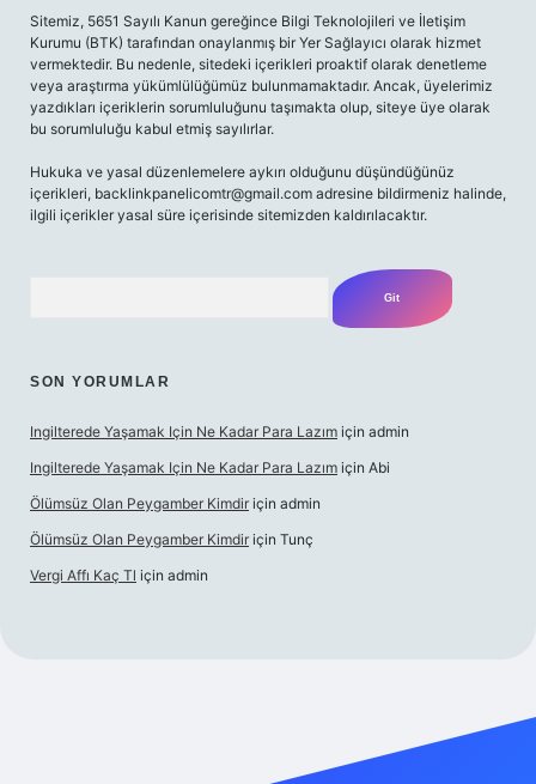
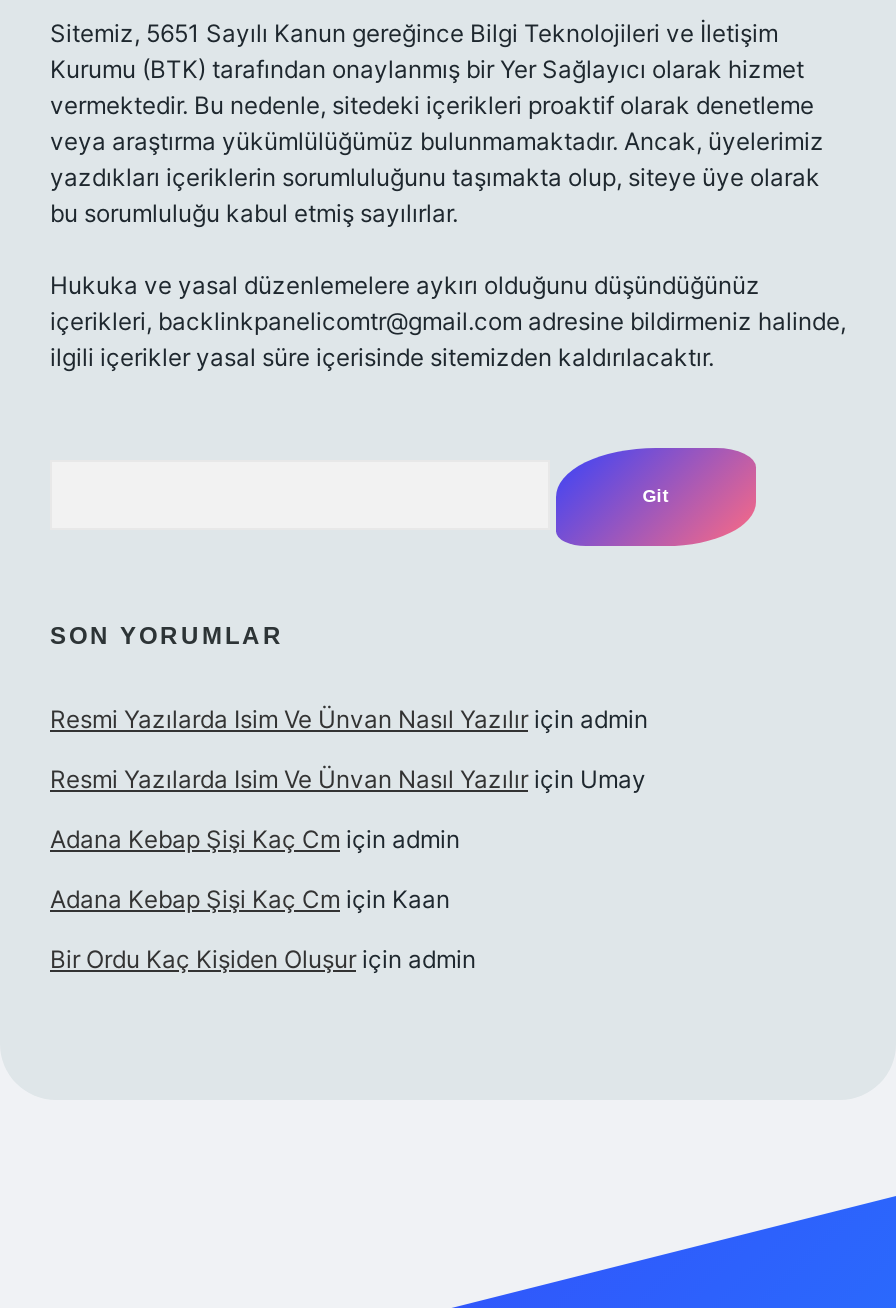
- Ingilterede Yaşamak Için Ne Kadar Para Lazım için admin
+ Resmi Yazılarda Isim Ve Ünvan Nasıl Yazılır için admin

- Ingilterede Yaşamak Için Ne Kadar Para Lazım için Abi
+ Resmi Yazılarda Isim Ve Ünvan Nasıl Yazılır için Umay

- Ölümsüz Olan Peygamber Kimdir için admin
+ Adana Kebap Şişi Kaç Cm için admin

- Ölümsüz Olan Peygamber Kimdir için Tunç
+ Adana Kebap Şişi Kaç Cm için Kaan

- Vergi Affı Kaç Tl için admin
+ Bir Ordu Kaç Kişiden Oluşur için admin
